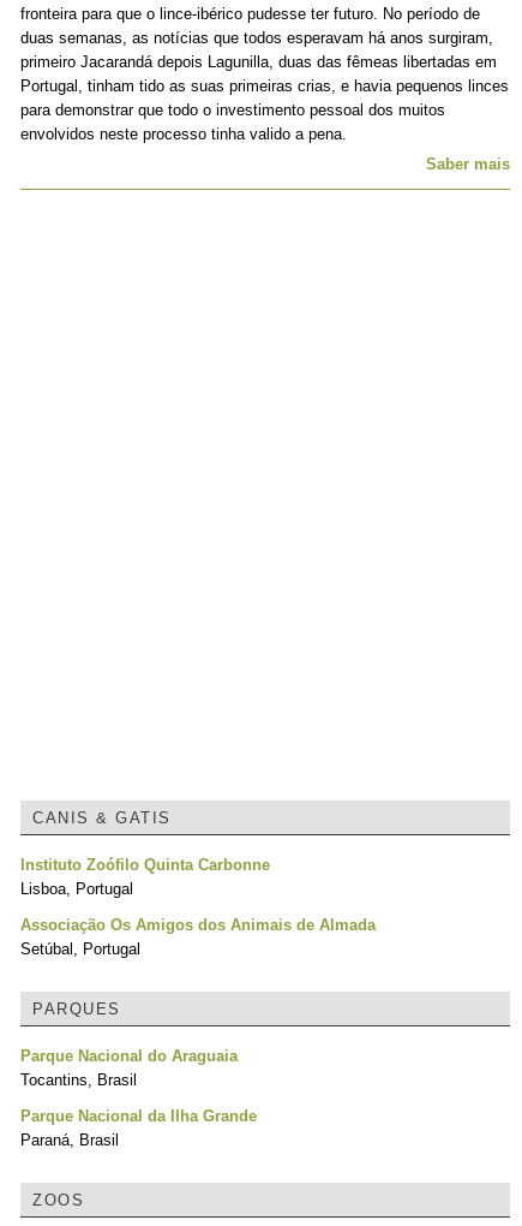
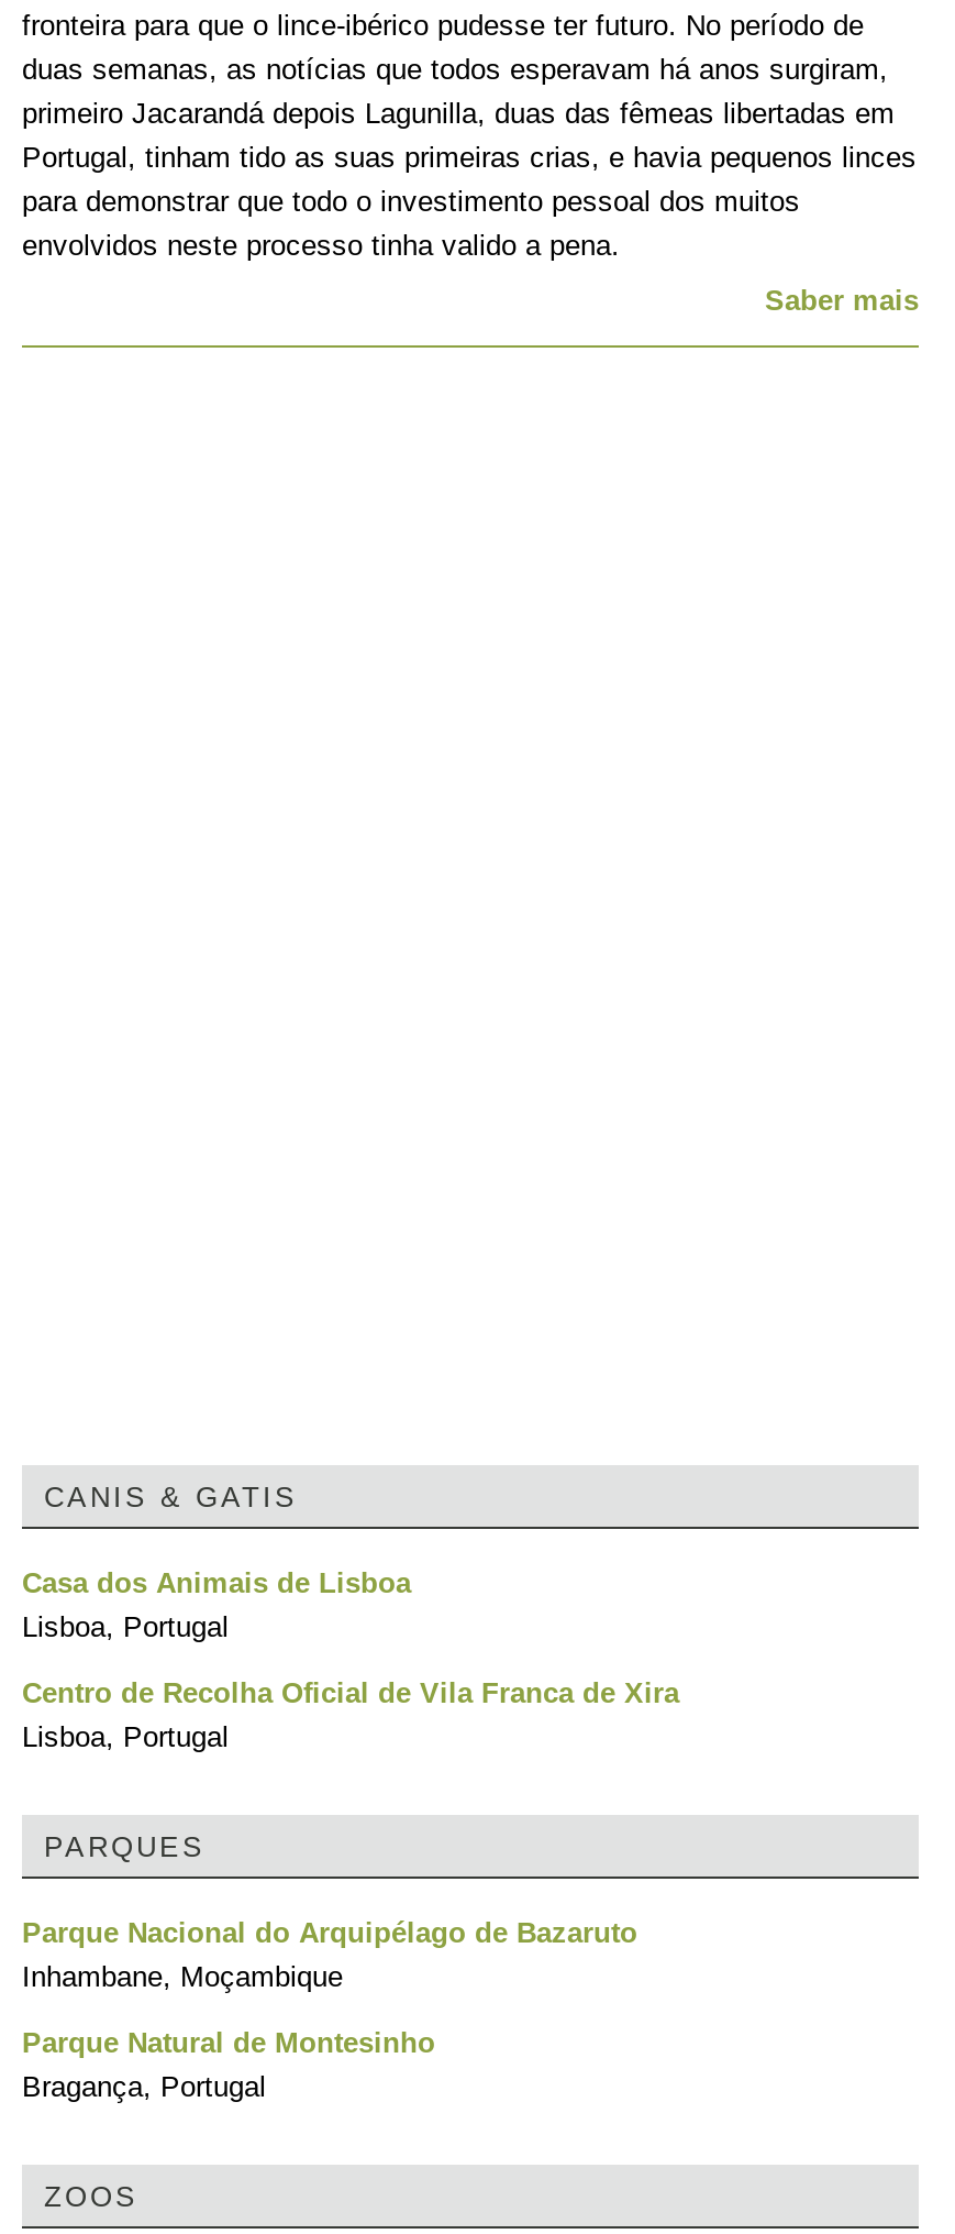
- Instituto Zoófilo Quinta Carbonne
+ Casa dos Animais de Lisboa

- Associação Os Amigos dos Animais de Almada
- Setúbal, Portugal
+ Centro de Recolha Oficial de Vila Franca de Xira
+ Lisboa, Portugal

- Parque Nacional do Araguaia
- Tocantins, Brasil
+ Parque Nacional do Arquipélago de Bazaruto
+ Inhambane, Moçambique

- Parque Nacional da Ilha Grande
- Paraná, Brasil
+ Parque Natural de Montesinho
+ Bragança, Portugal
